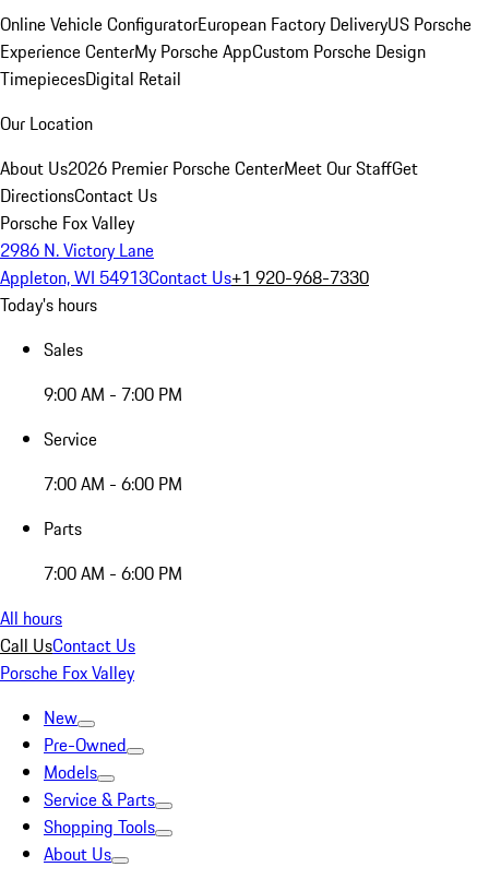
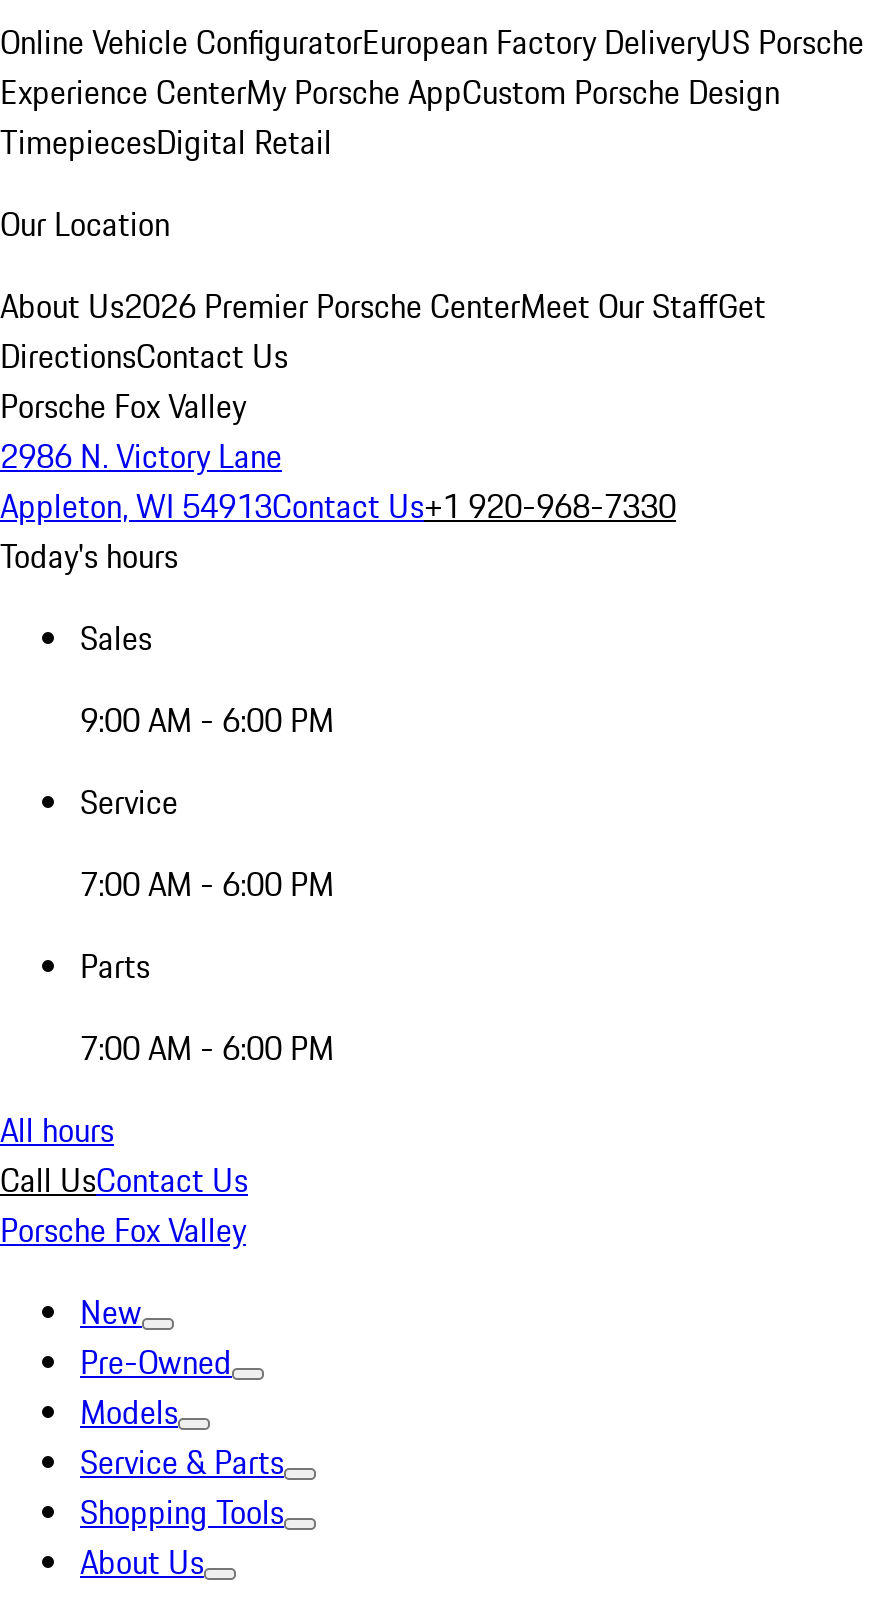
- 9:00 AM - 7:00 PM
+ 9:00 AM - 6:00 PM
